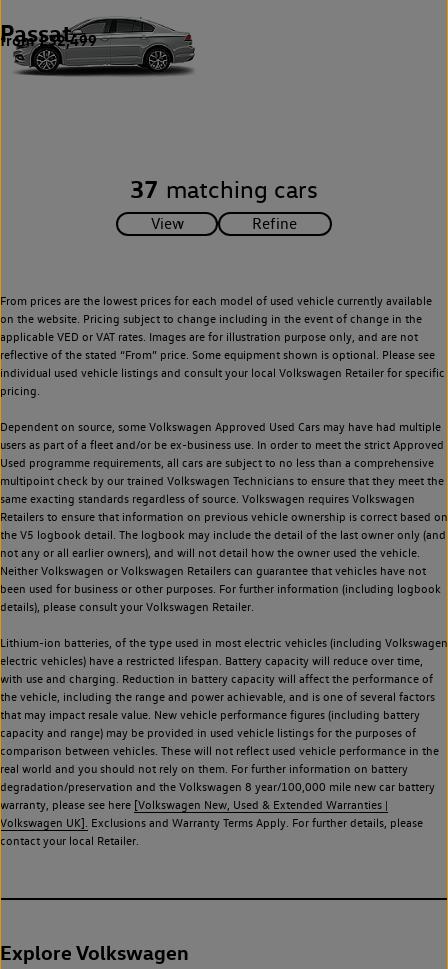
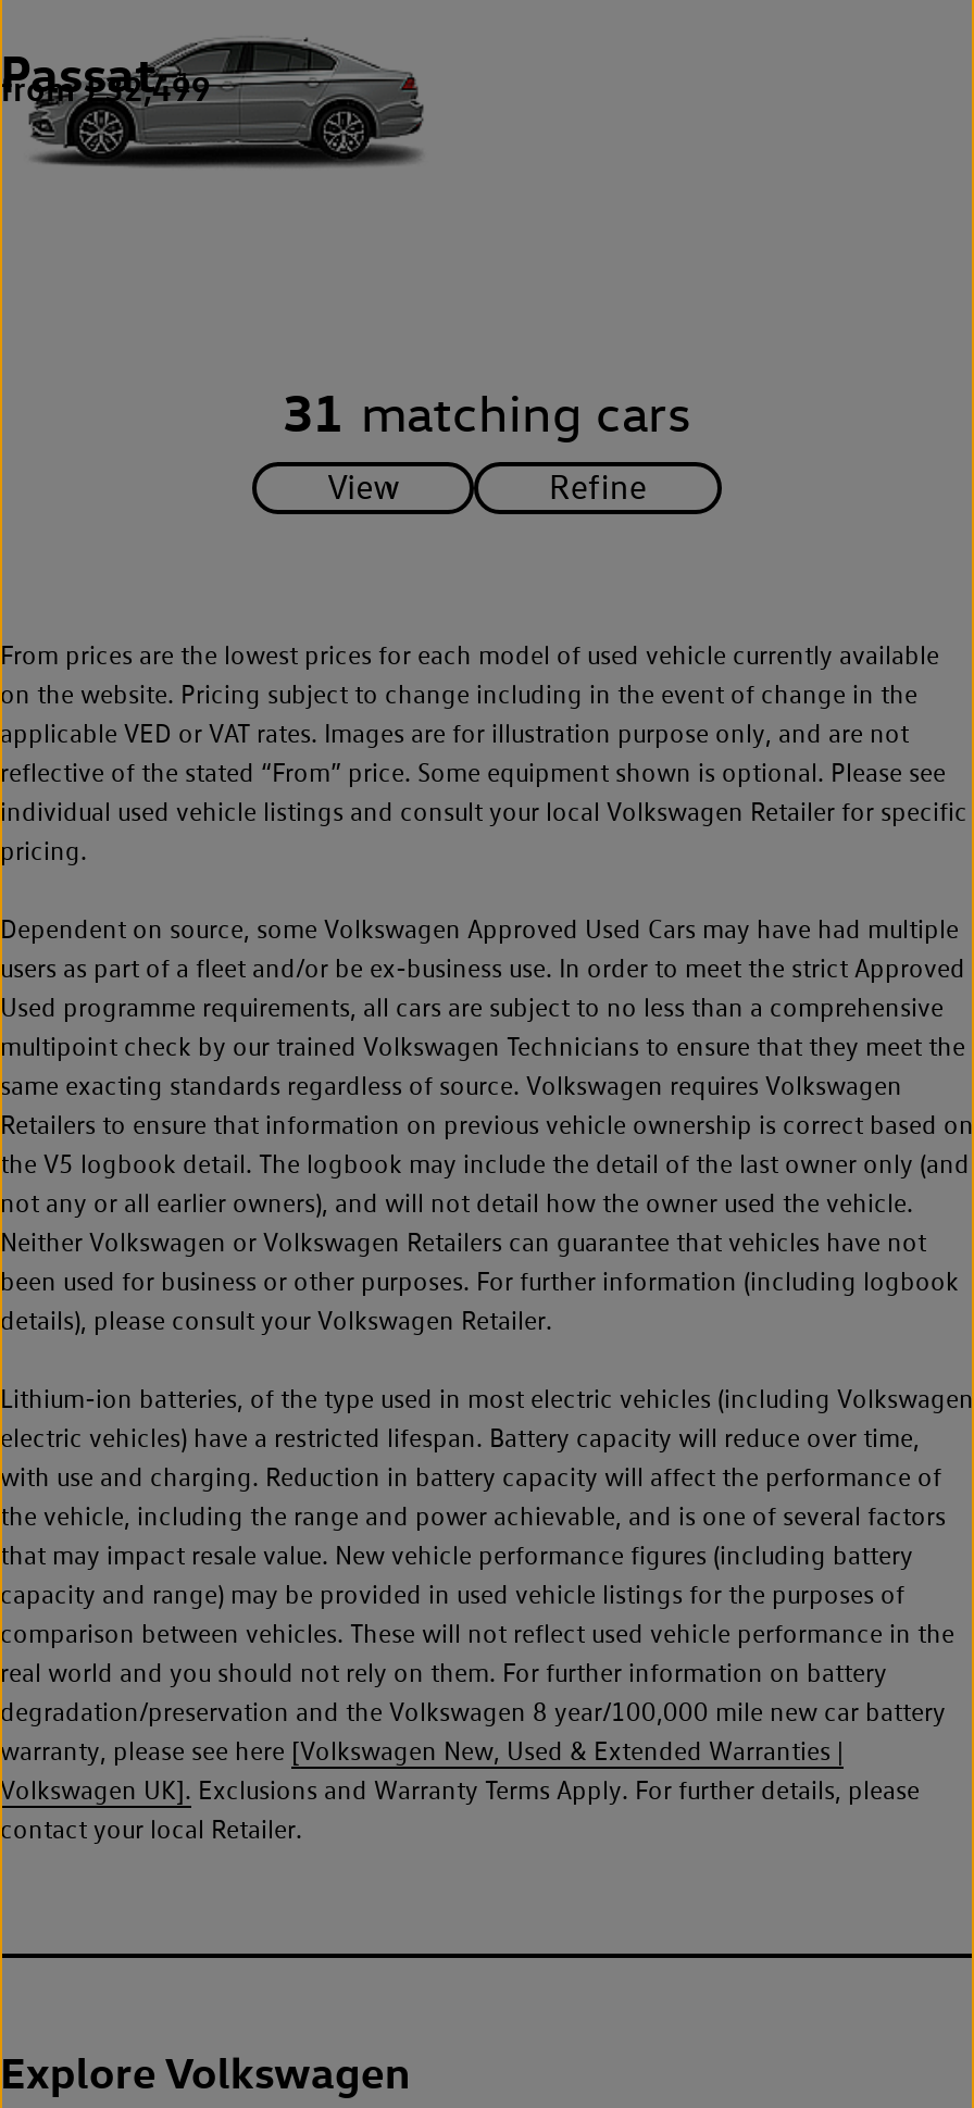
- 37 matching cars
+ 31 matching cars
